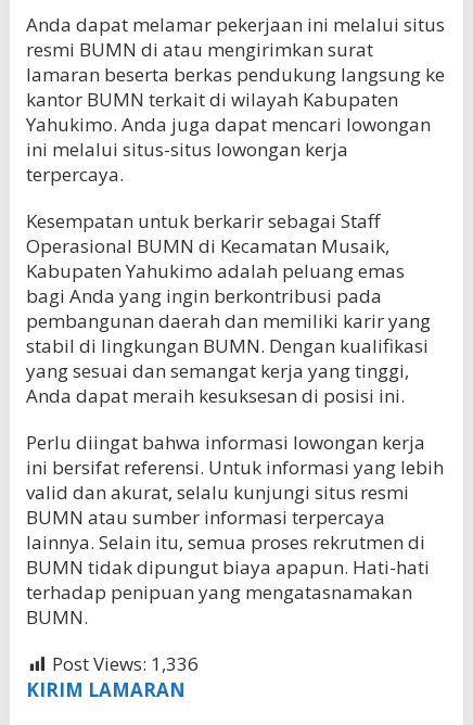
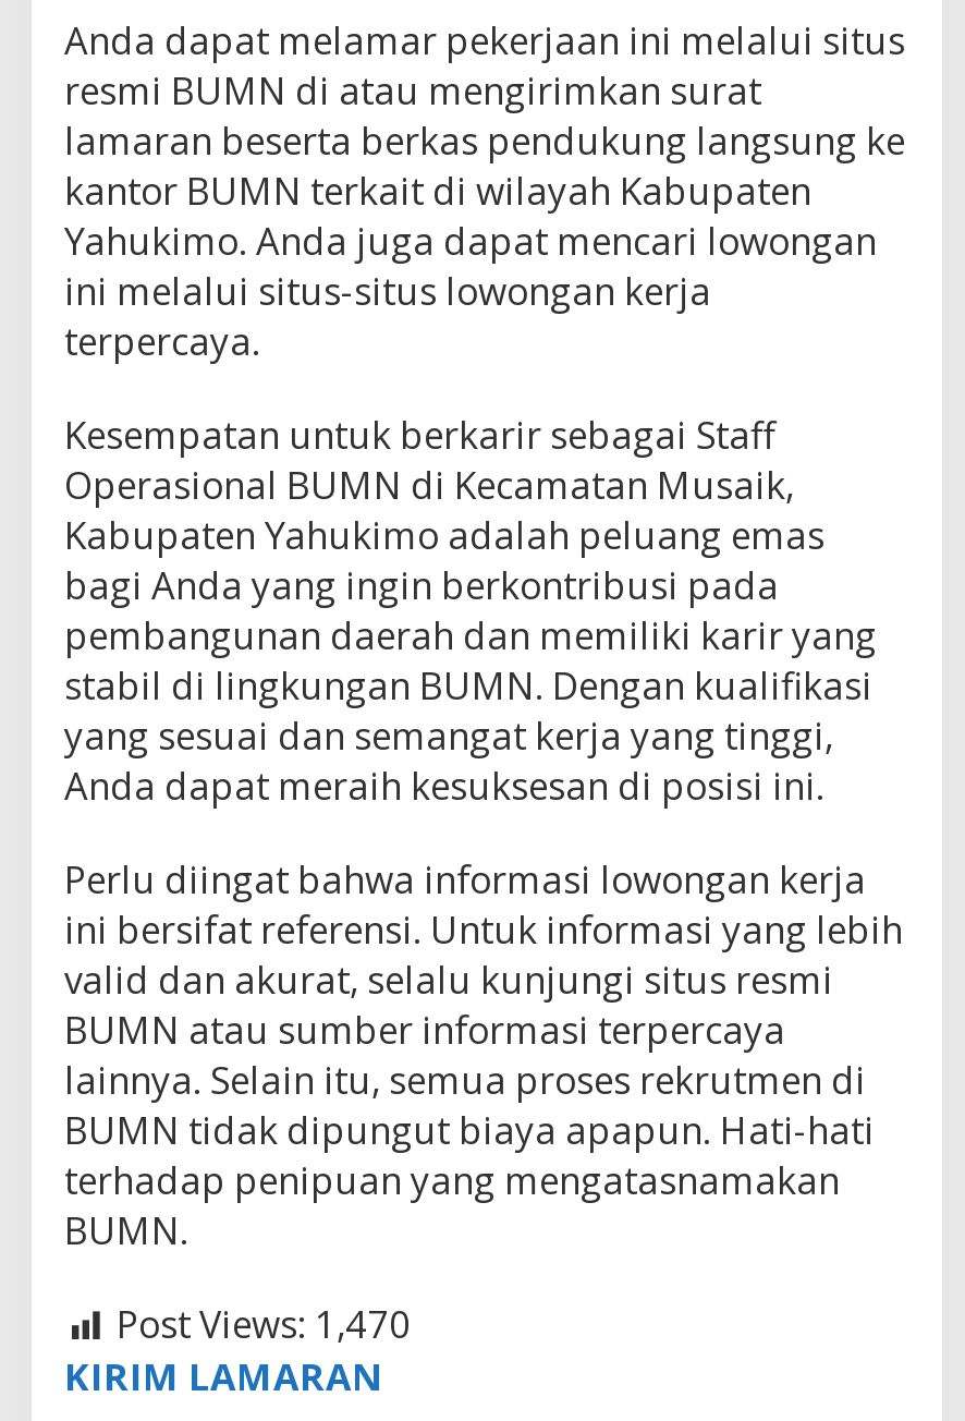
- Post Views: 1,336
+ Post Views: 1,470
